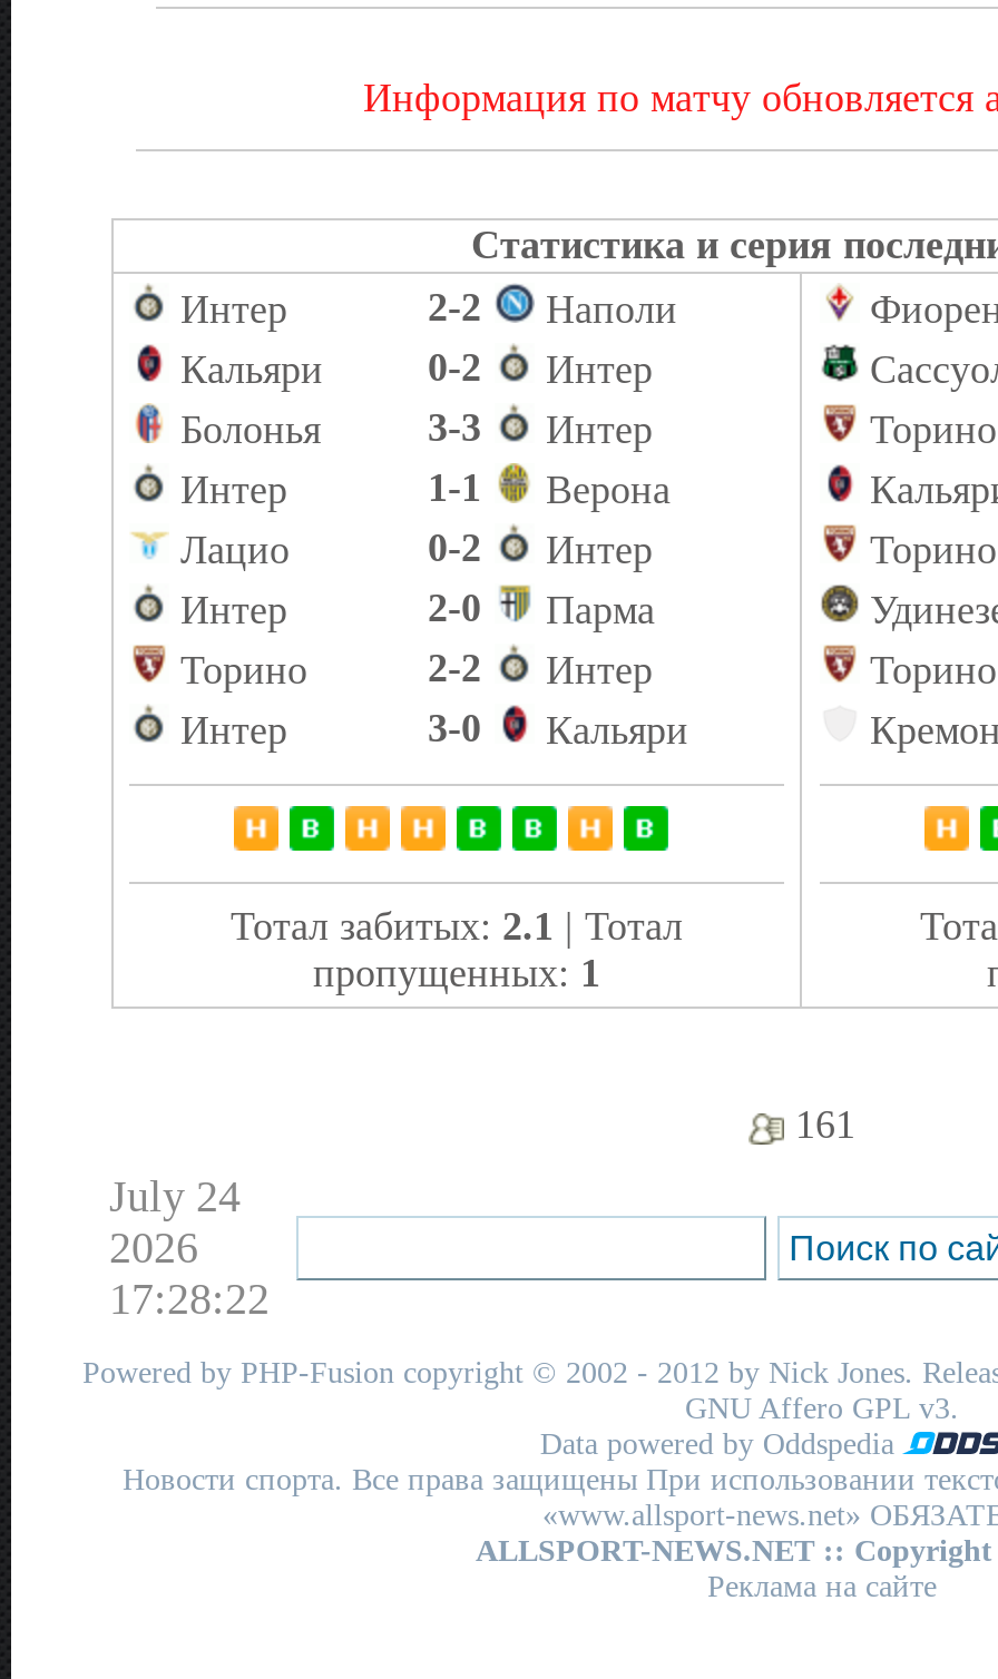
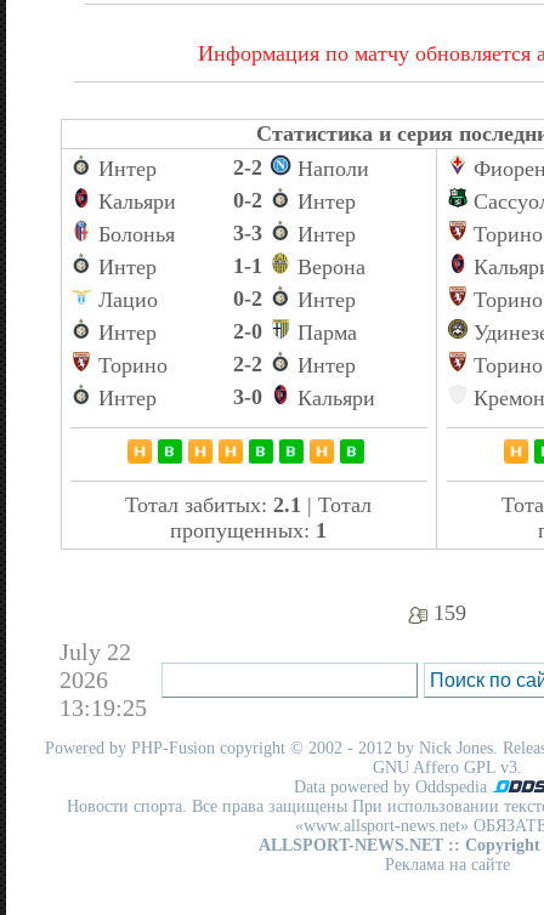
- 161
+ 159

- July 24
+ July 22

- 17:28:22
+ 13:19:25
